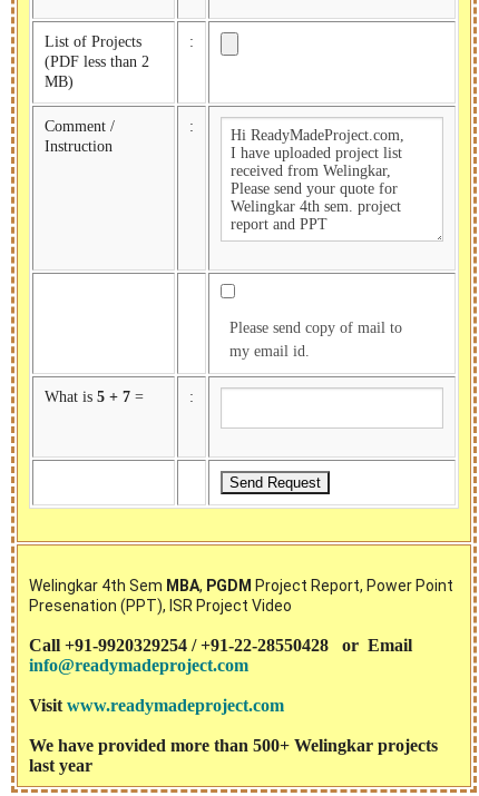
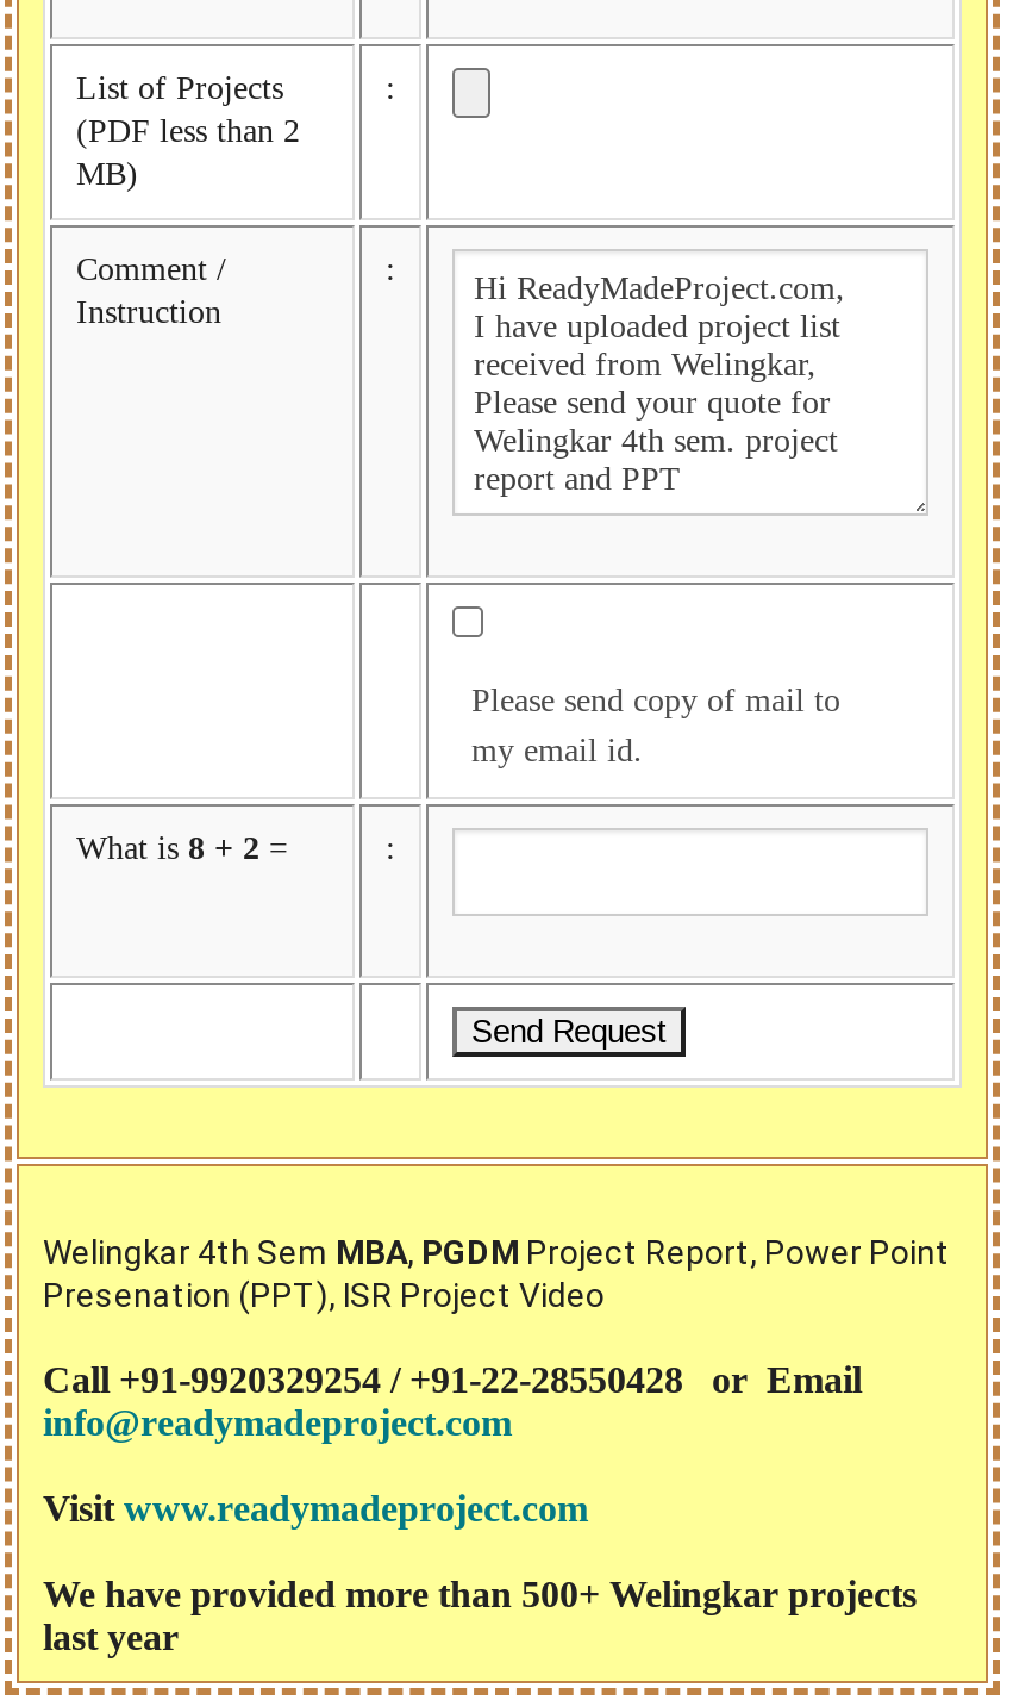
- What is 5 + 7 =
+ What is 8 + 2 =
